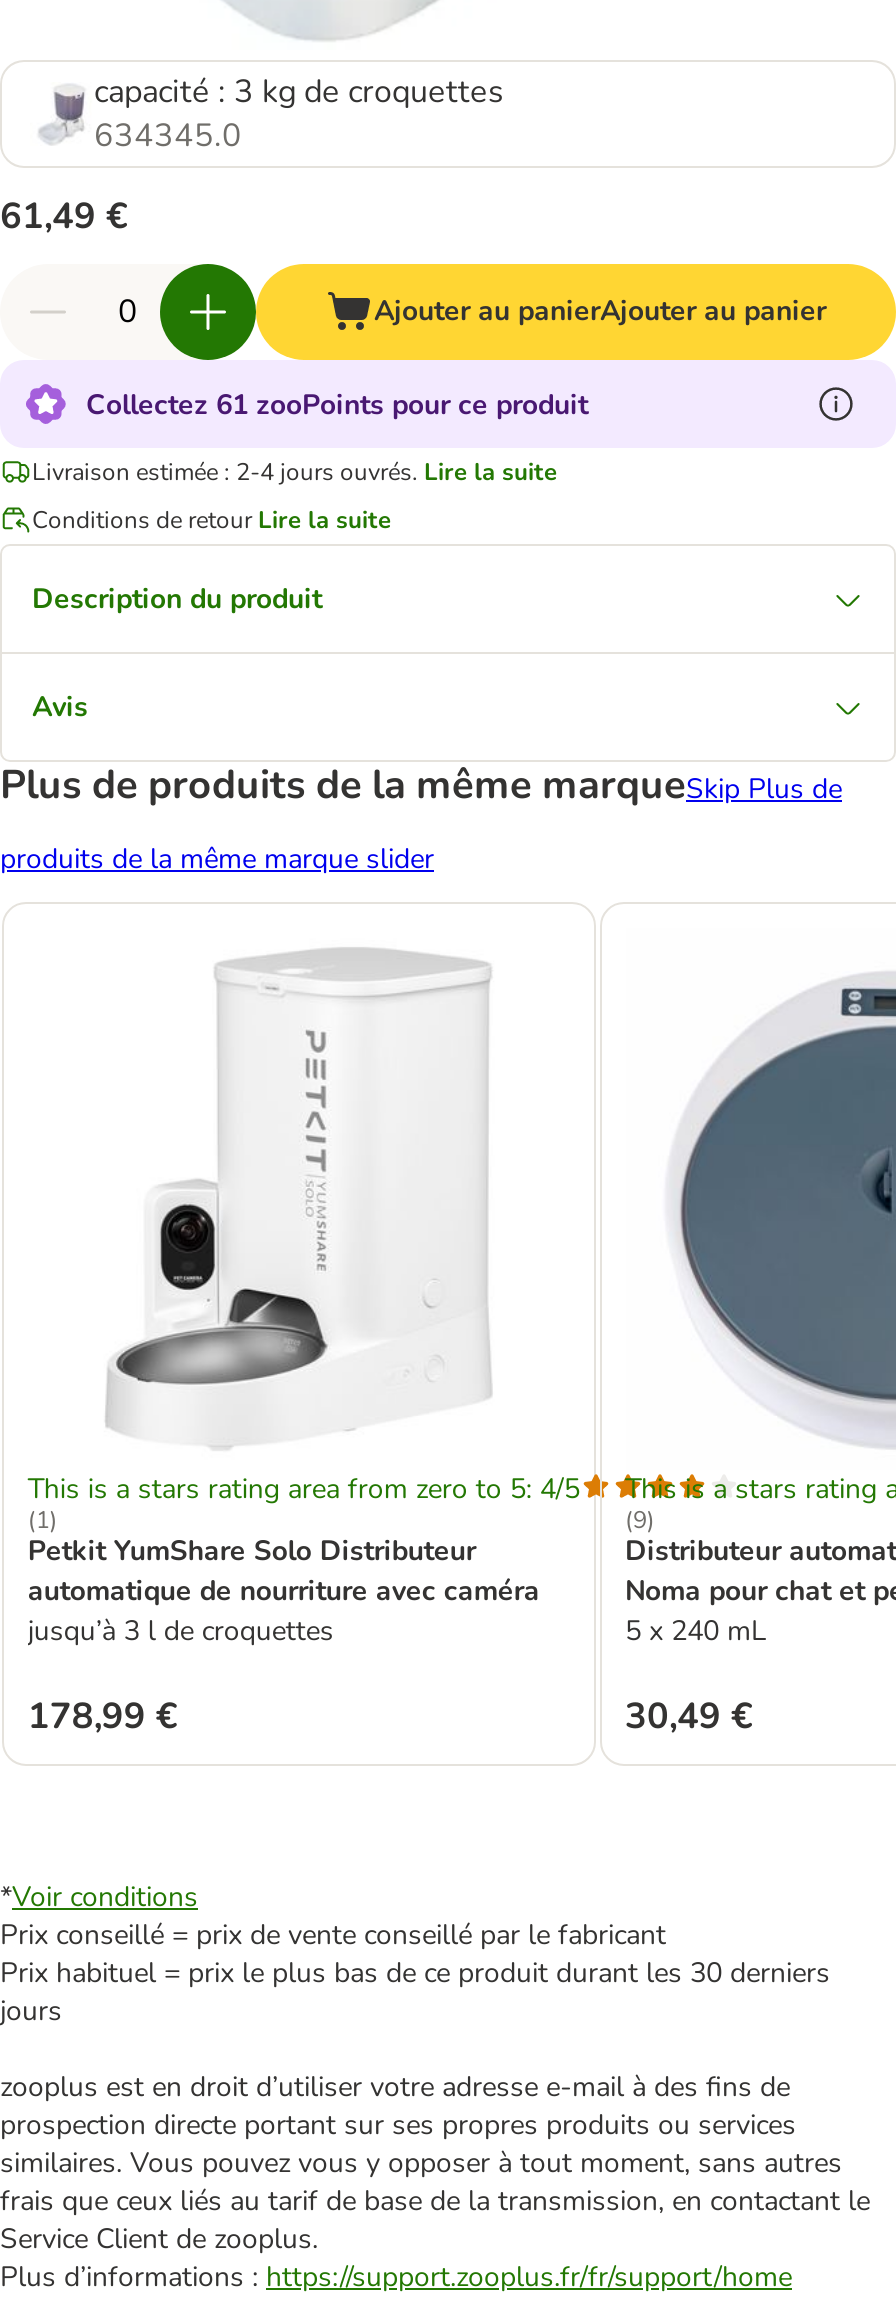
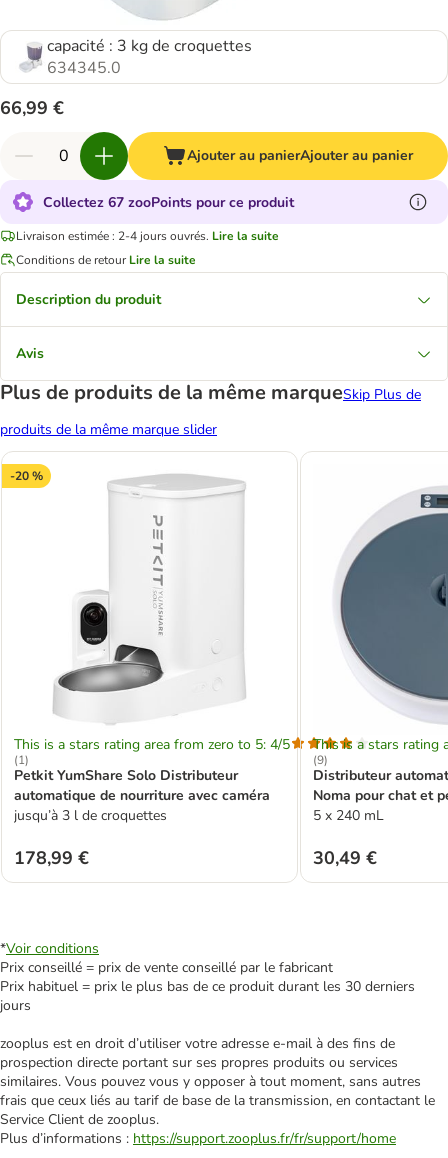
- 61,49 €
+ 66,99 €

- Collectez 61 zooPoints pour ce produit
+ Collectez 67 zooPoints pour ce produit

+ -20 %
